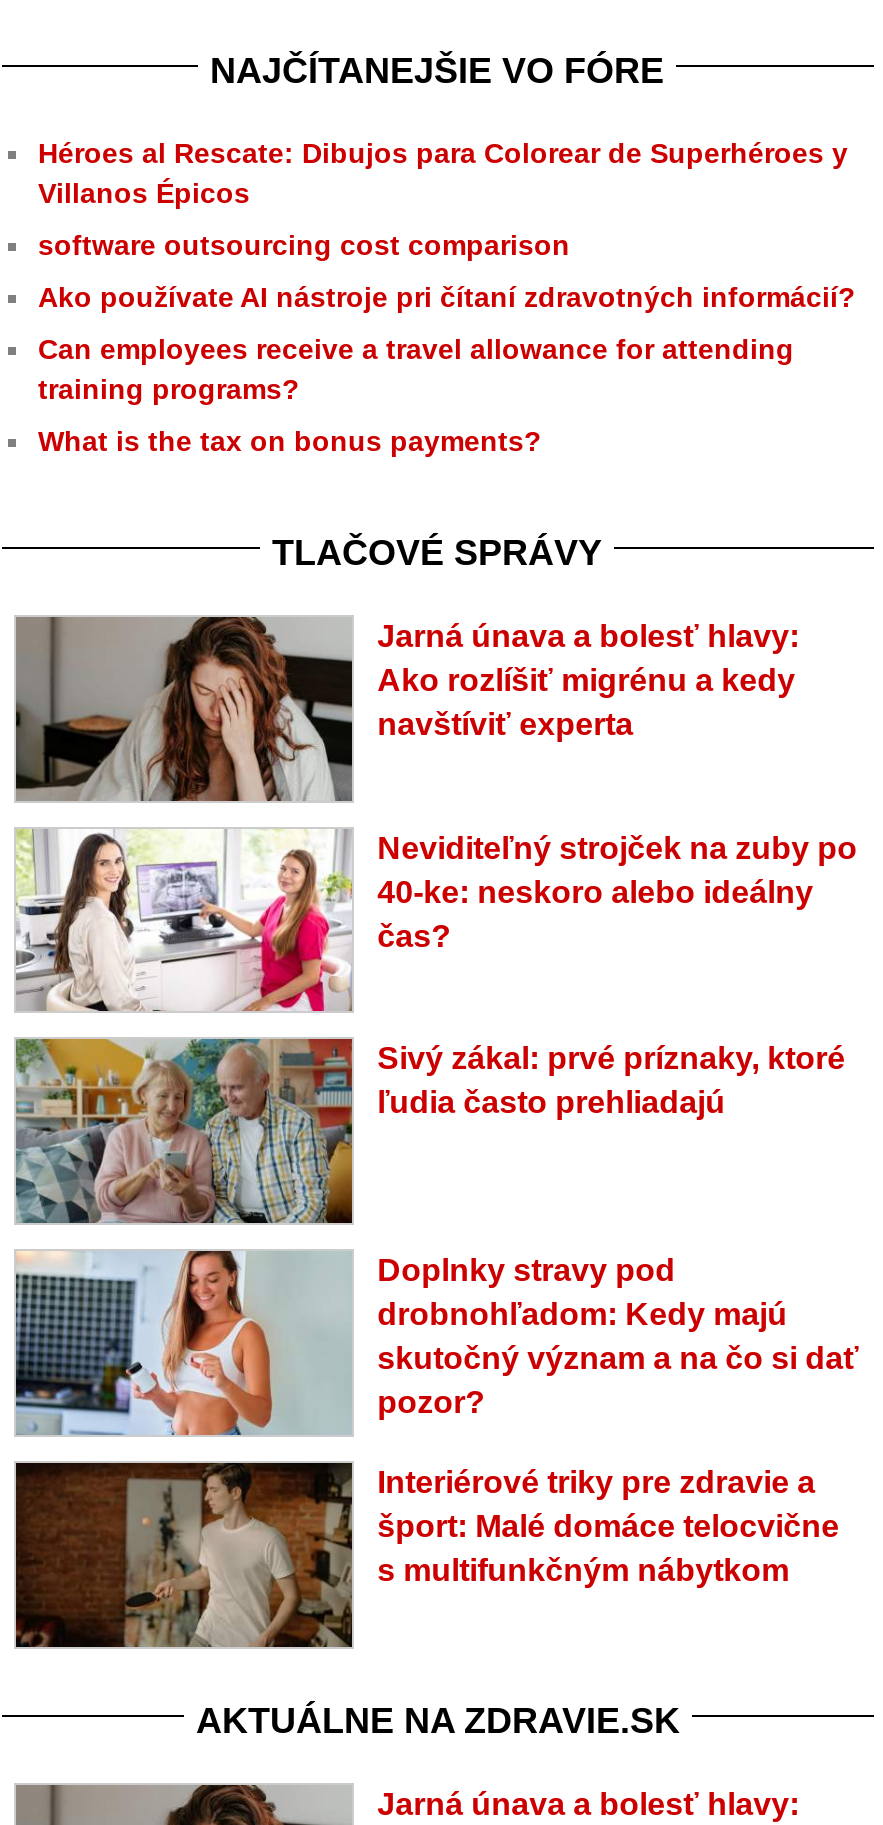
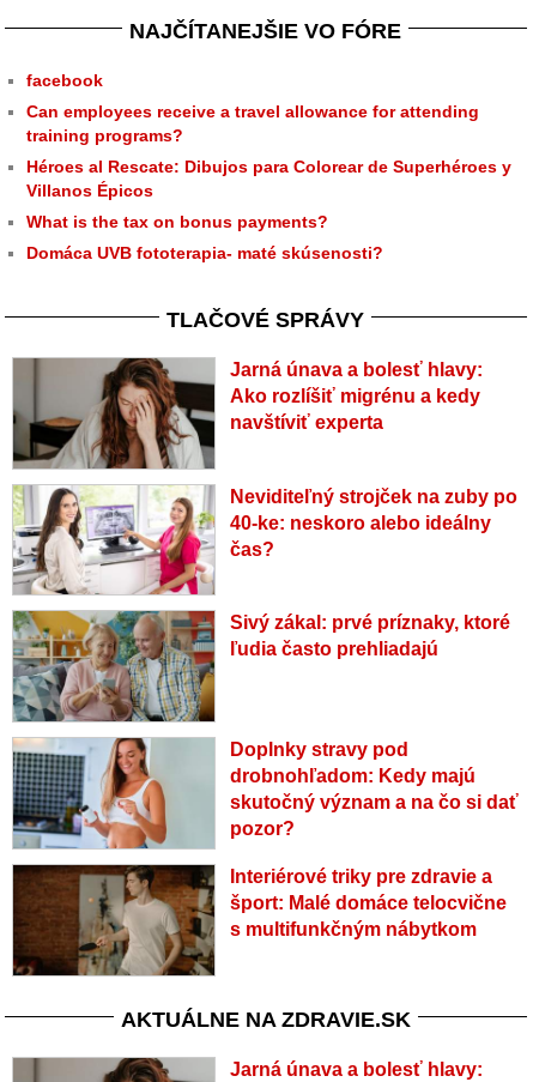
moved down: Héroes al Rescate: Dibujos para Colorear de Superhéroes y | Villanos Épicos

- software outsourcing cost comparison
- Ako používate AI nástroje pri čítaní zdravotných informácií?
+ facebook

moved up: Can employees receive a travel allowance for attending | training programs?

moved up: What is the tax on bonus payments?

+ Domáca UVB fototerapia- maté skúsenosti?
